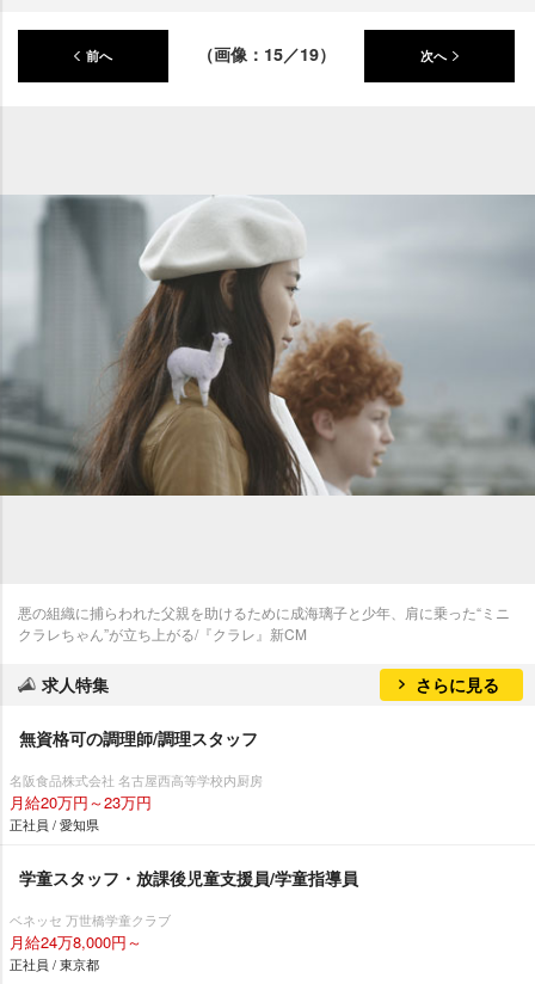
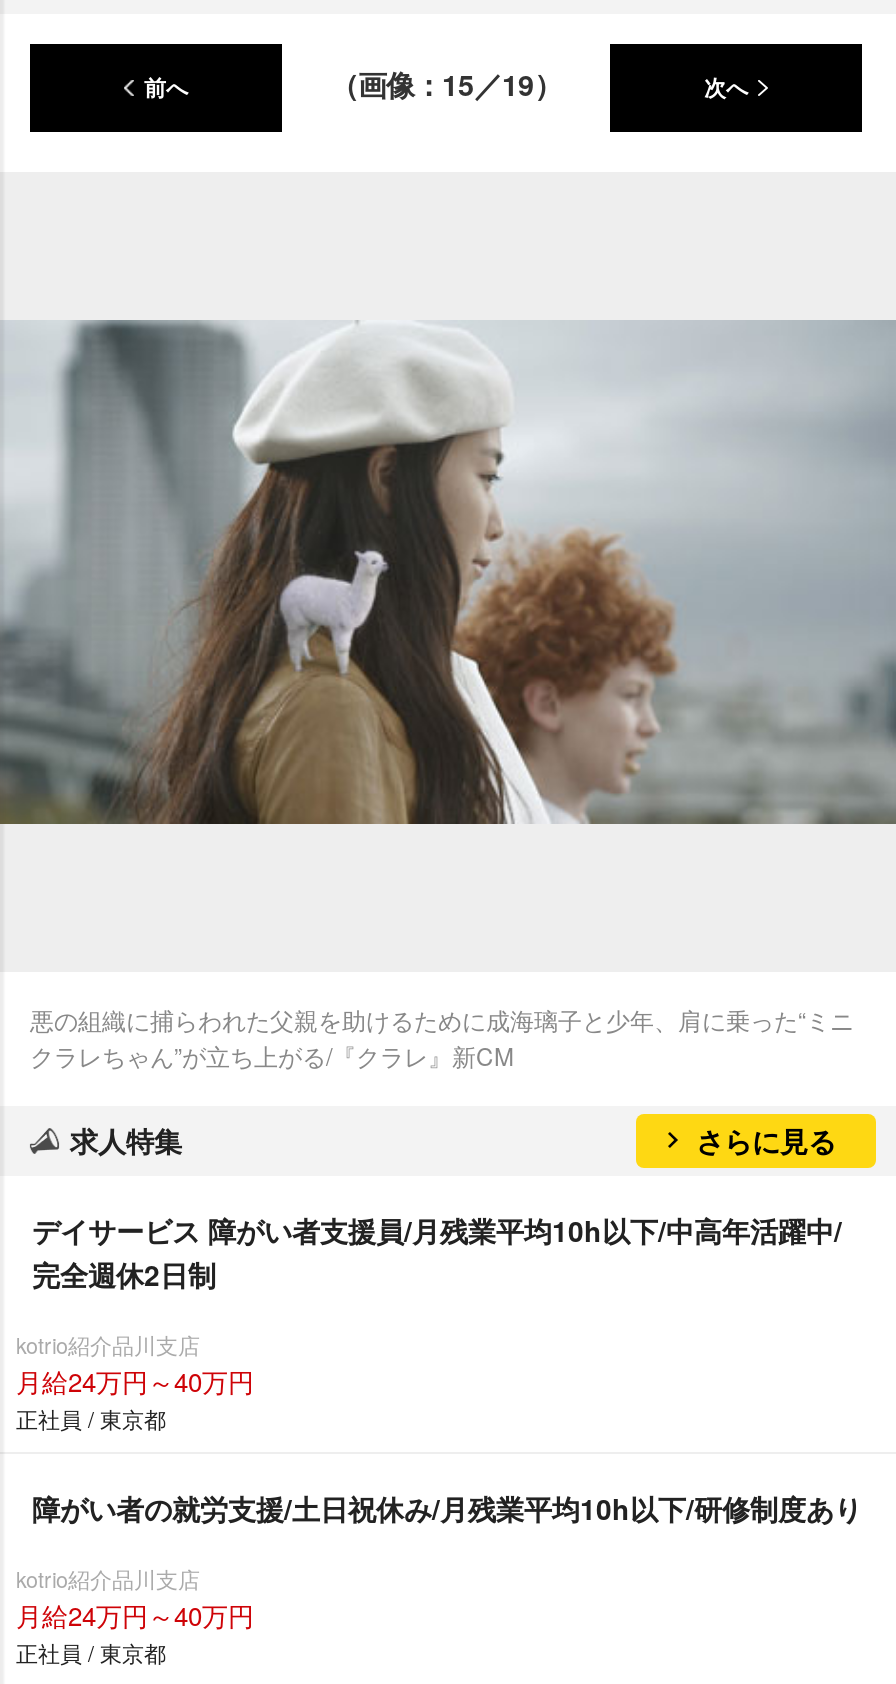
- 無資格可の調理師/調理スタッフ
+ デイサービス 障がい者支援員/月残業平均10h以下/中高年活躍中/
+ 完全週休2日制

- 名阪食品株式会社 名古屋西高等学校内厨房
- 月給20万円～23万円
- 正社員 / 愛知県
+ kotrio紹介品川支店
+ 月給24万円～40万円
+ 正社員 / 東京都

- 学童スタッフ・放課後児童支援員/学童指導員
+ 障がい者の就労支援/土日祝休み/月残業平均10h以下/研修制度あり

- ベネッセ 万世橋学童クラブ
- 月給24万8,000円～
+ kotrio紹介品川支店
+ 月給24万円～40万円
